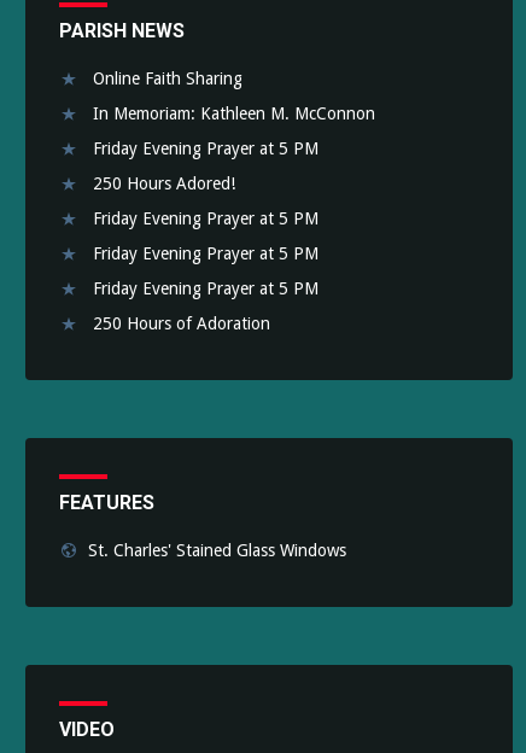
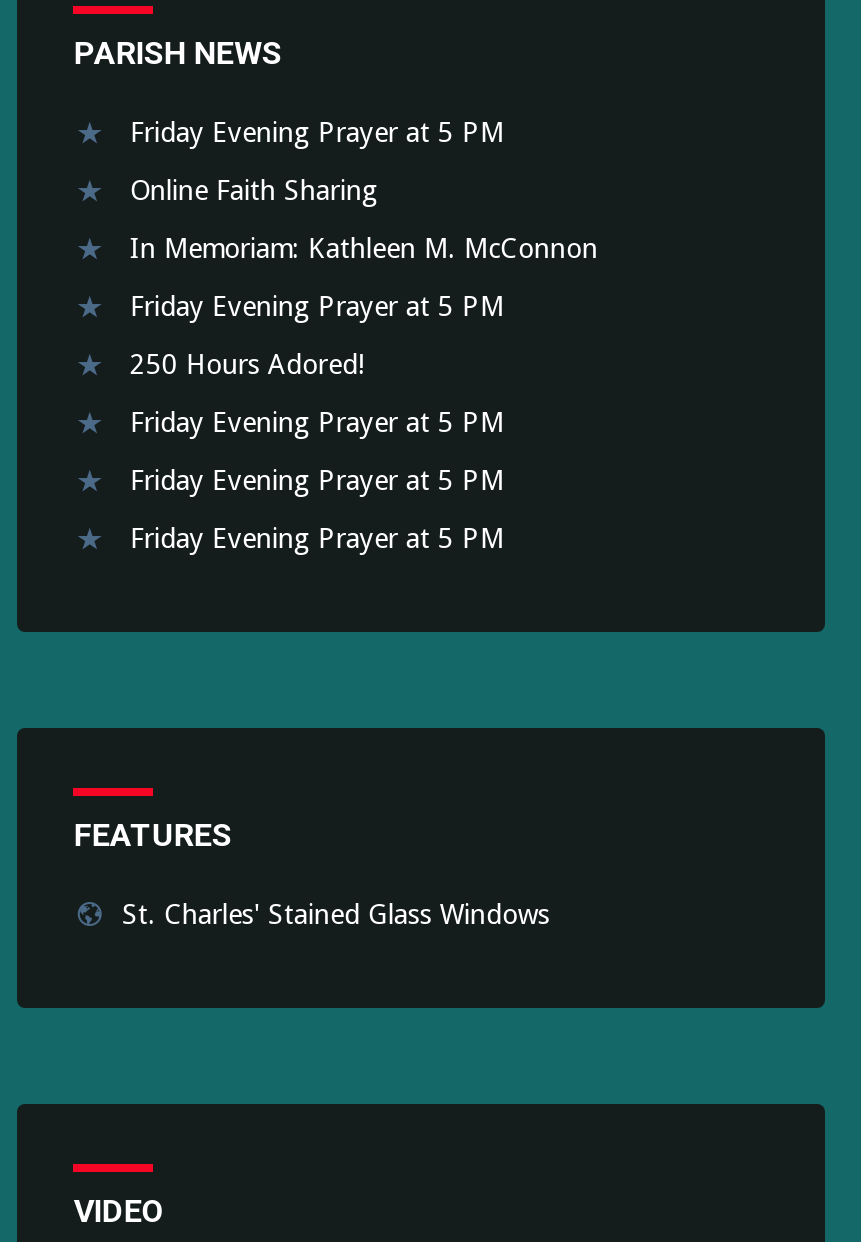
+ Friday Evening Prayer at 5 PM

moved down: Online Faith Sharing | In Memoriam: Kathleen M. McConnon | Friday Evening Prayer at 5 PM | 250 Hours Adored! | Friday Evening Prayer at 5 PM | Friday Evening Prayer at 5 PM | Friday Evening Prayer at 5 PM

- 250 Hours of Adoration
